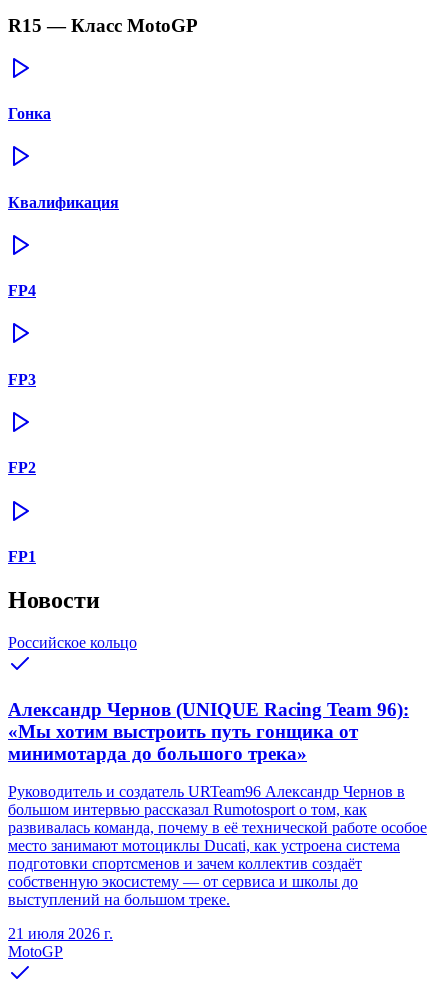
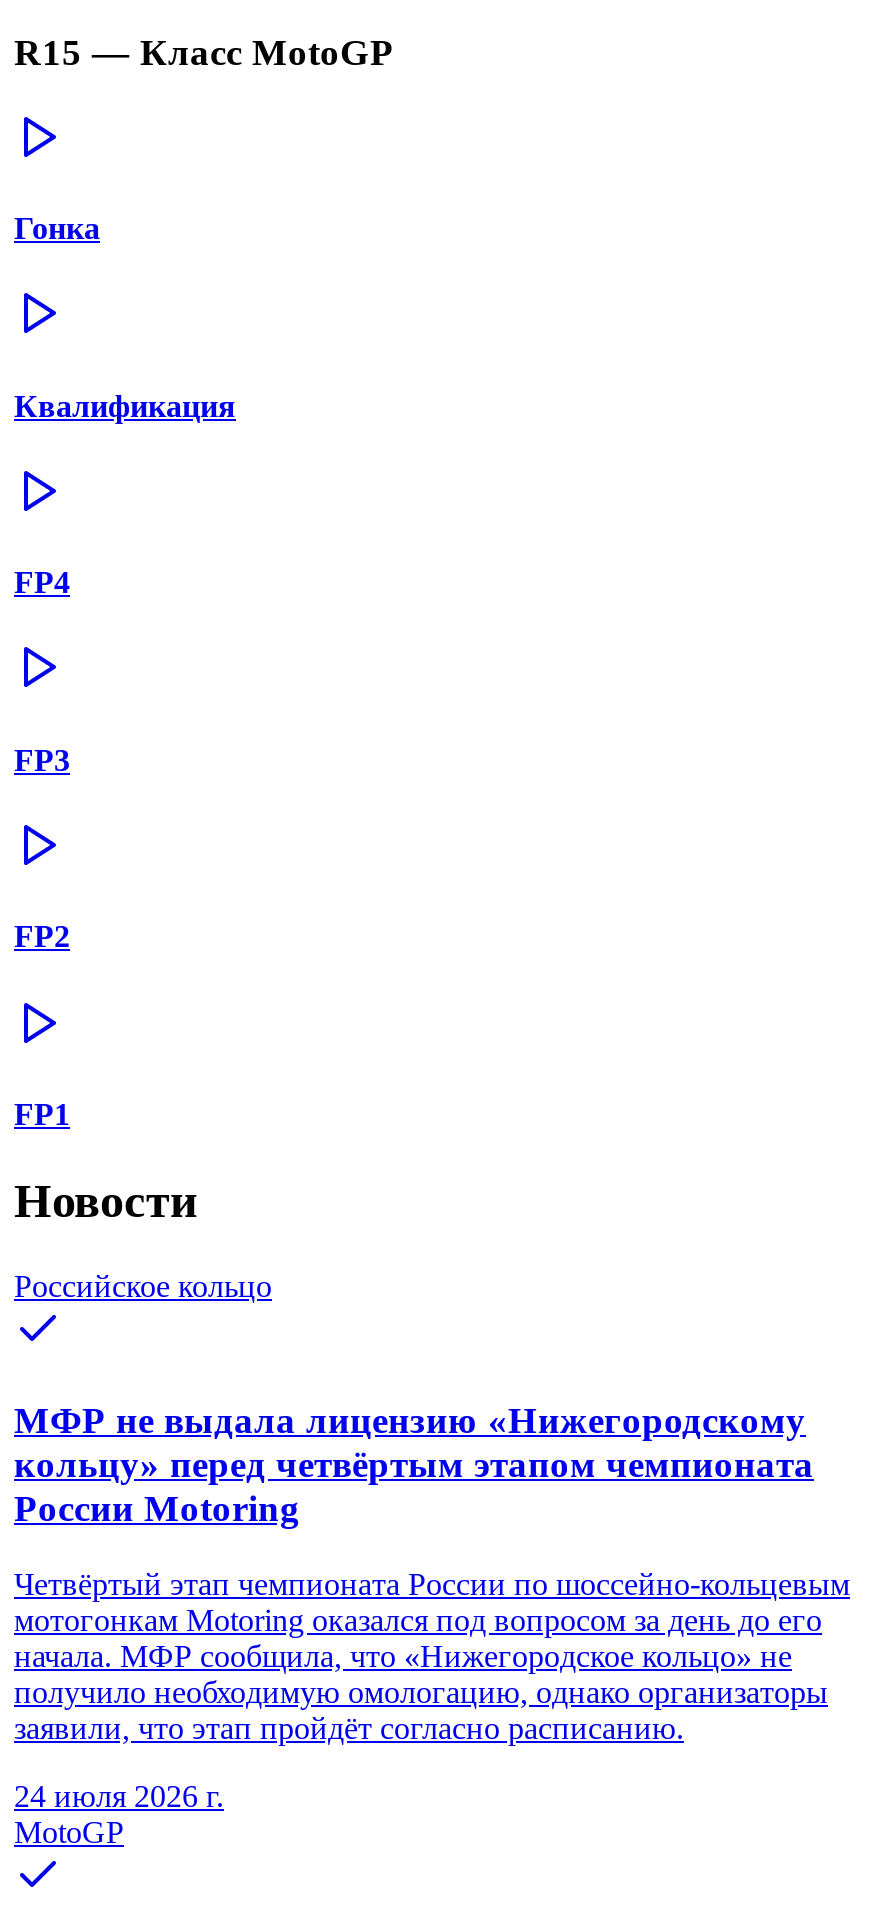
- Александр Чернов (UNIQUE Racing Team 96):
- «Мы хотим выстроить путь гонщика от
- минимотарда до большого трека»
+ МФР не выдала лицензию «Нижегородскому
+ кольцу» перед четвёртым этапом чемпионата
+ России Motoring

- Руководитель и создатель URTeam96 Александр Чернов в
- большом интервью рассказал Rumotosport о том, как
- развивалась команда, почему в её технической работе особое
- место занимают мотоциклы Ducati, как устроена система
- подготовки спортсменов и зачем коллектив создаёт
- собственную экосистему — от сервиса и школы до
- выступлений на большом треке.
+ Четвёртый этап чемпионата России по шоссейно-кольцевым
+ мотогонкам Motoring оказался под вопросом за день до его
+ начала. МФР сообщила, что «Нижегородское кольцо» не
+ получило необходимую омологацию, однако организаторы
+ заявили, что этап пройдёт согласно расписанию.

- 21 июля 2026 г.
+ 24 июля 2026 г.
